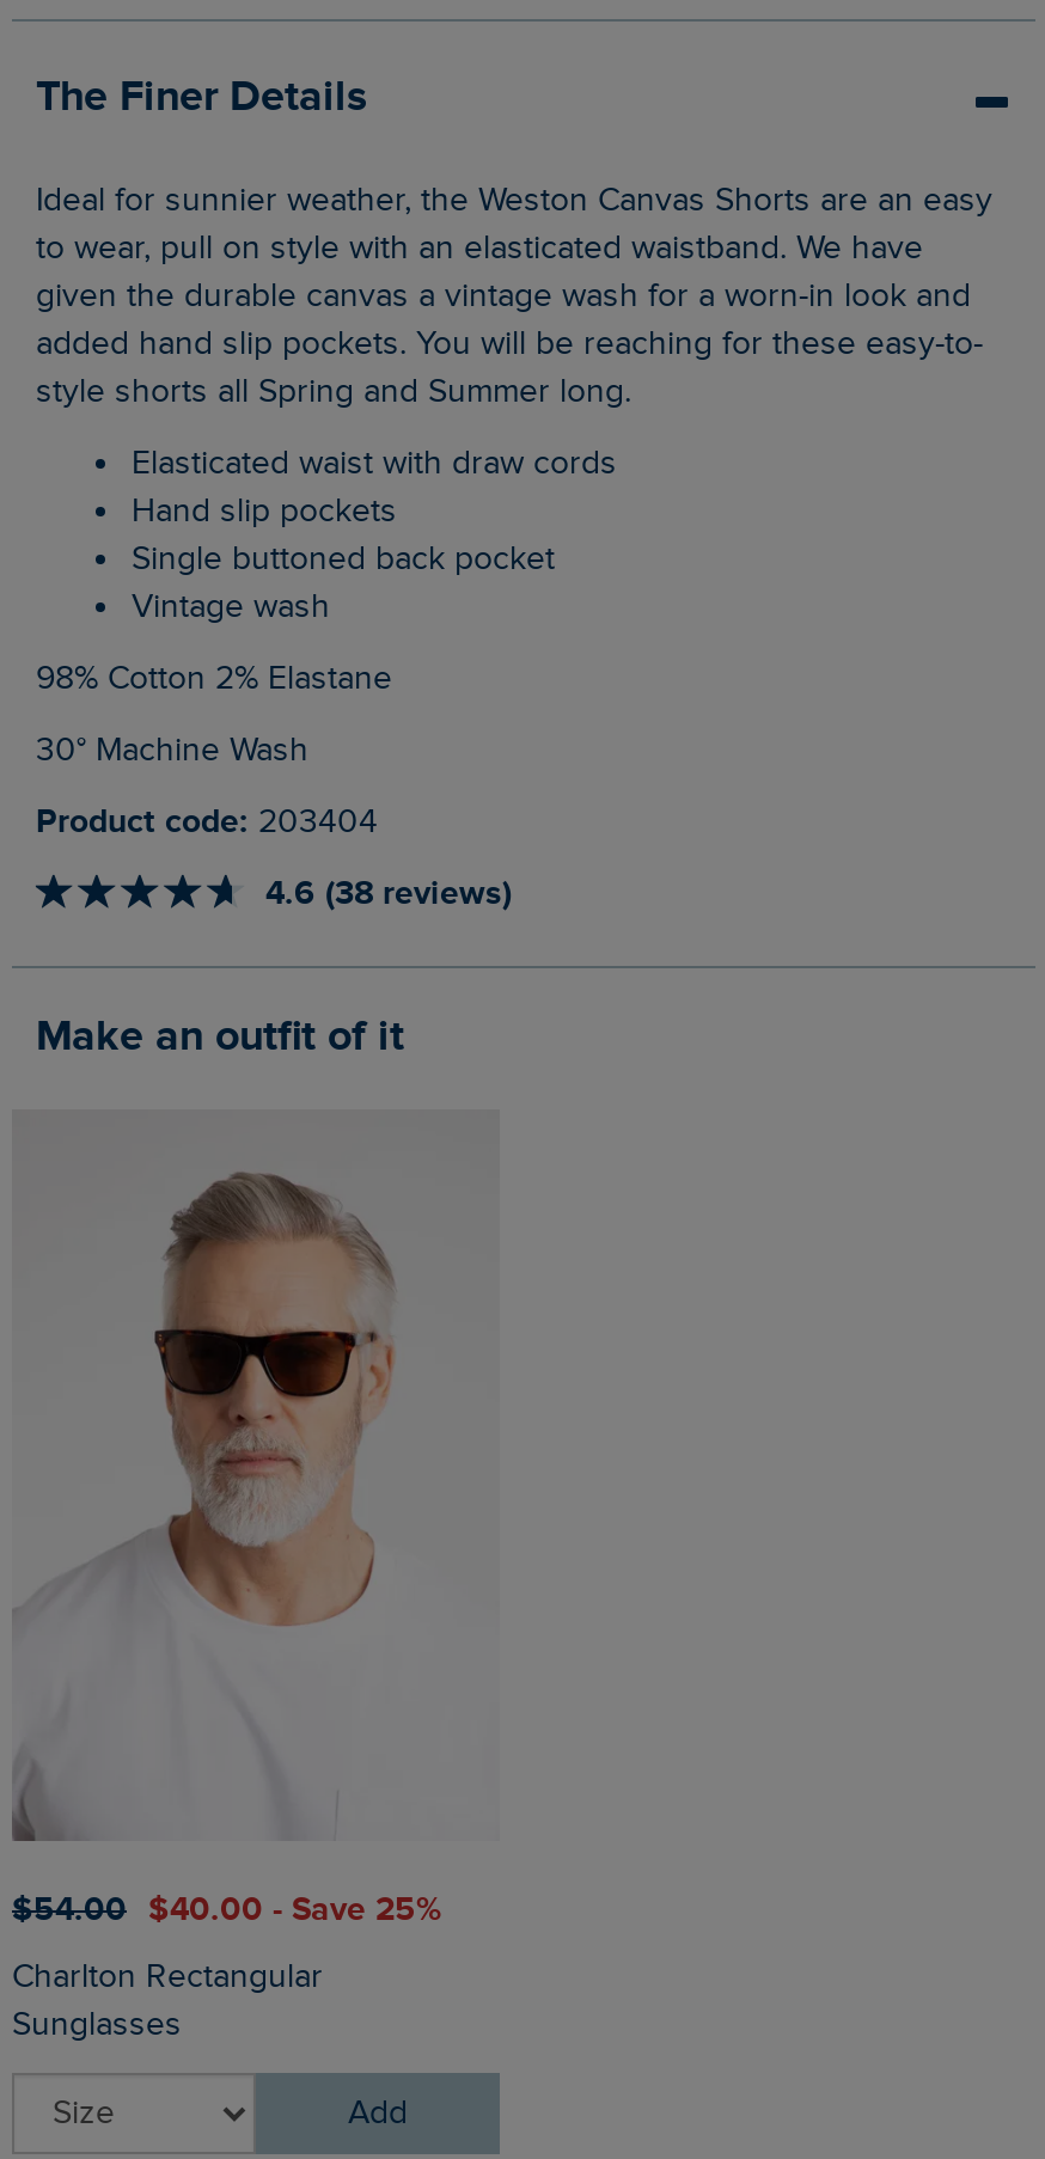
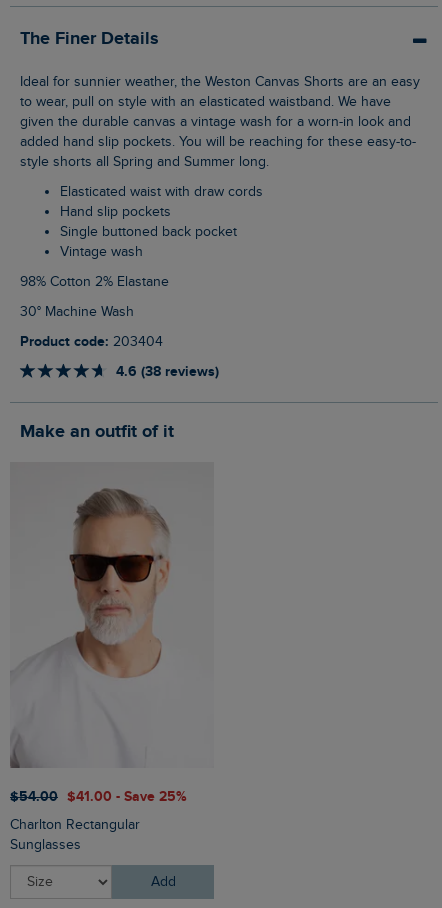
- $‌54.00 $‌40.00 - Save 25%
+ $‌54.00 $‌41.00 - Save 25%
